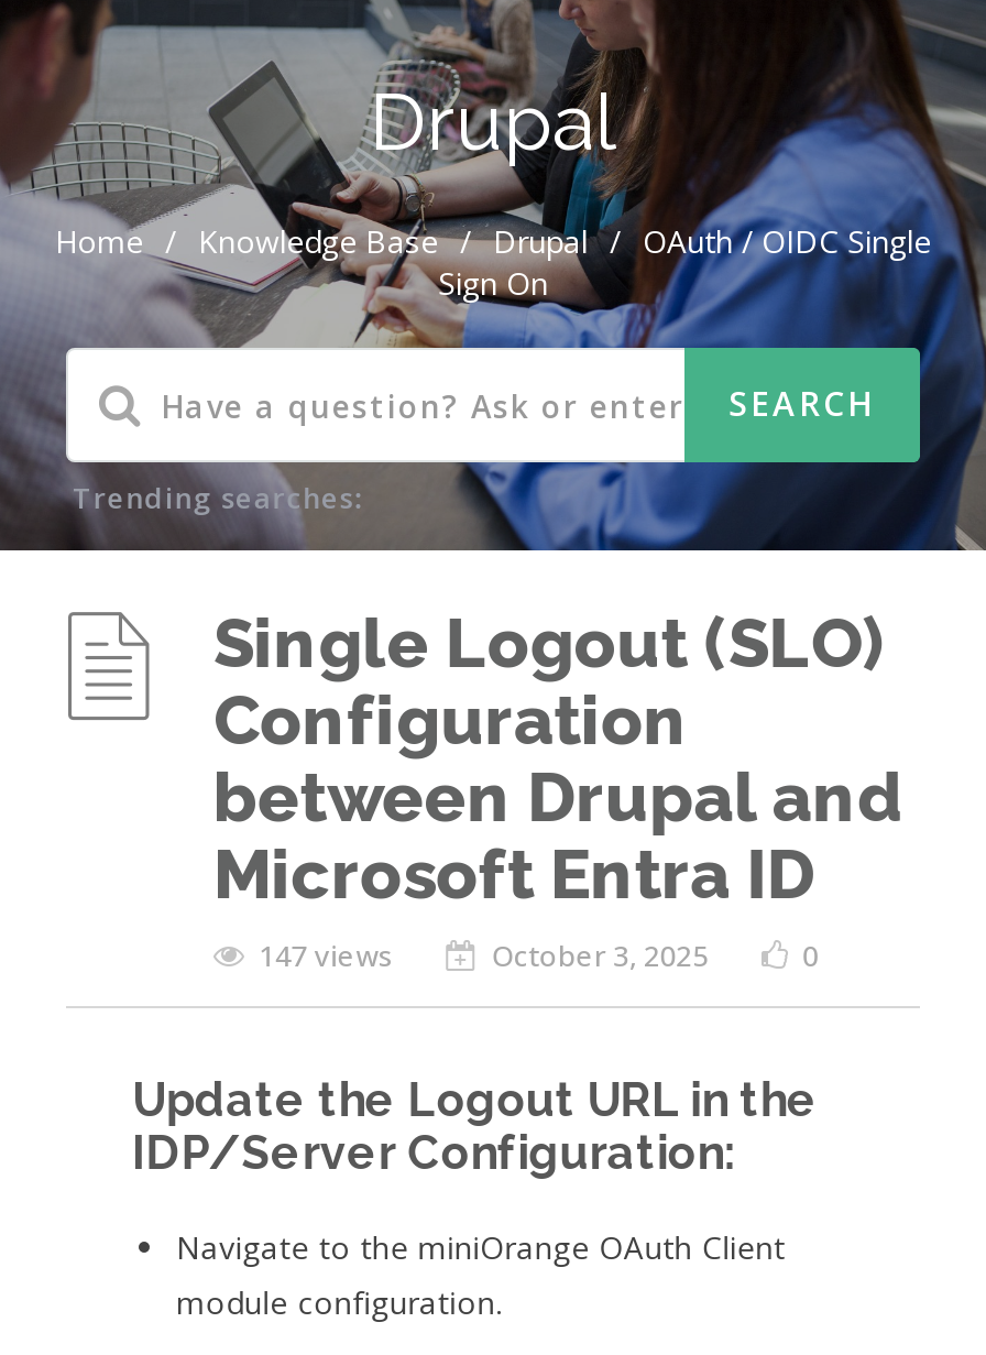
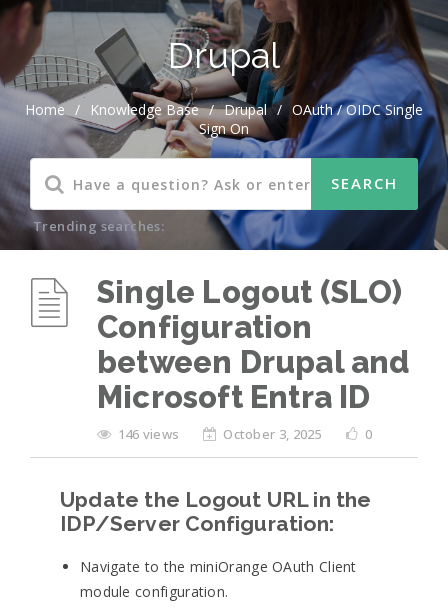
- 147 views
+ 146 views
